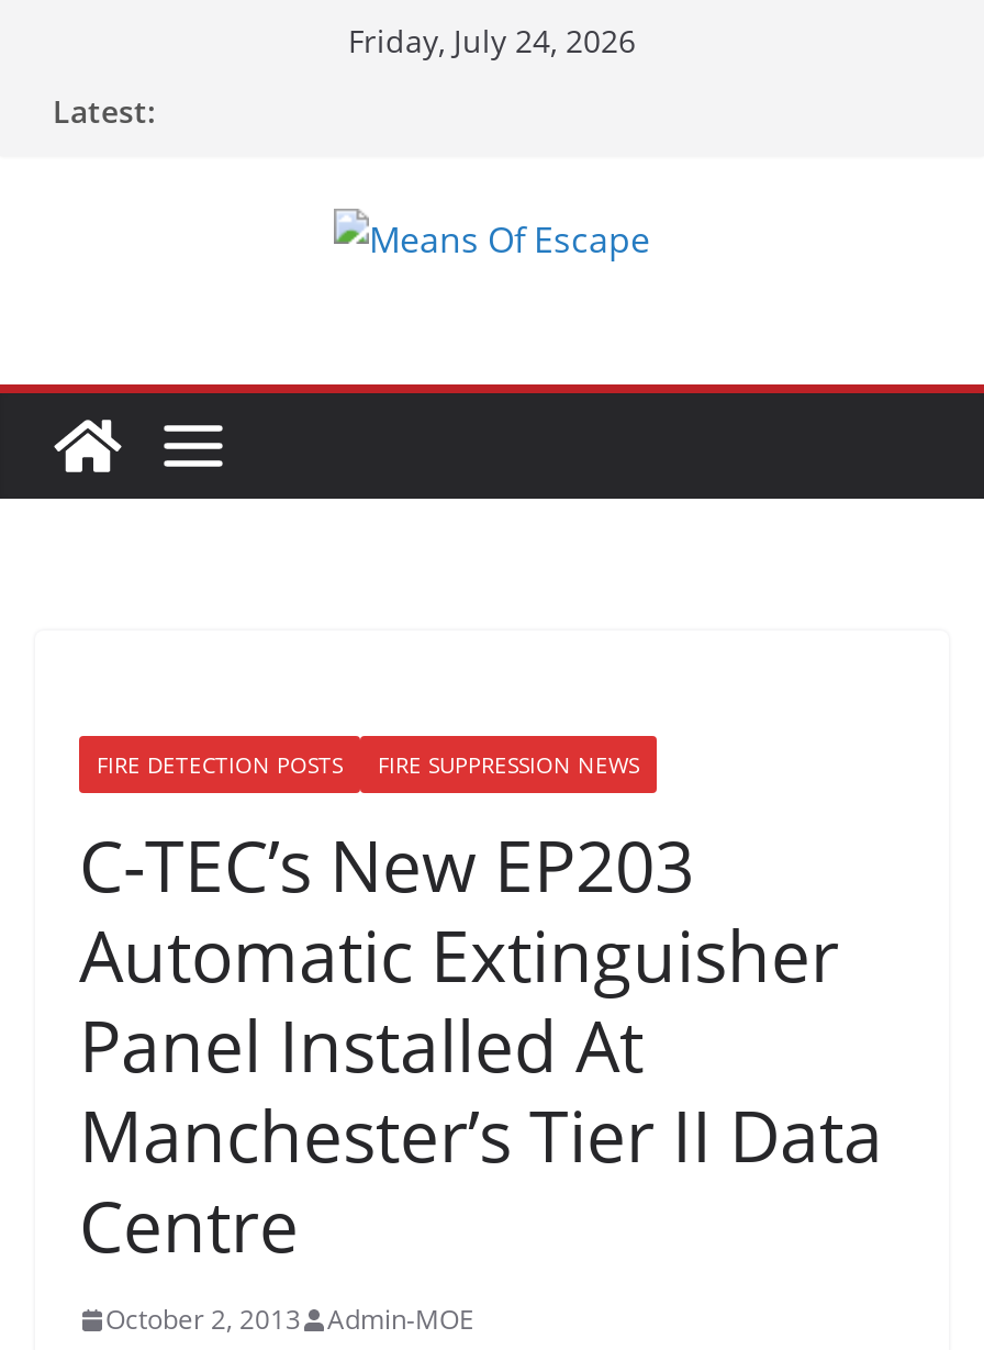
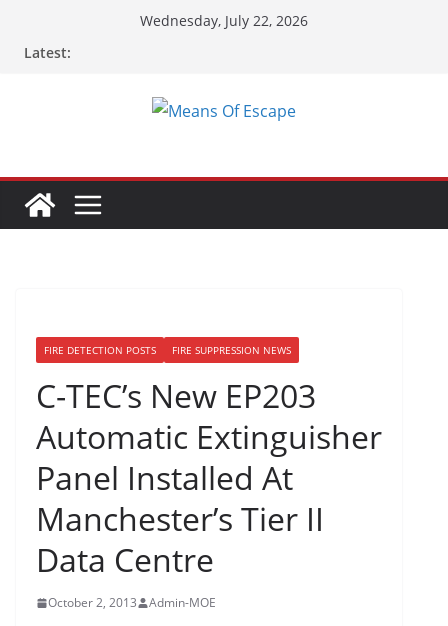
- Friday, July 24, 2026
+ Wednesday, July 22, 2026
